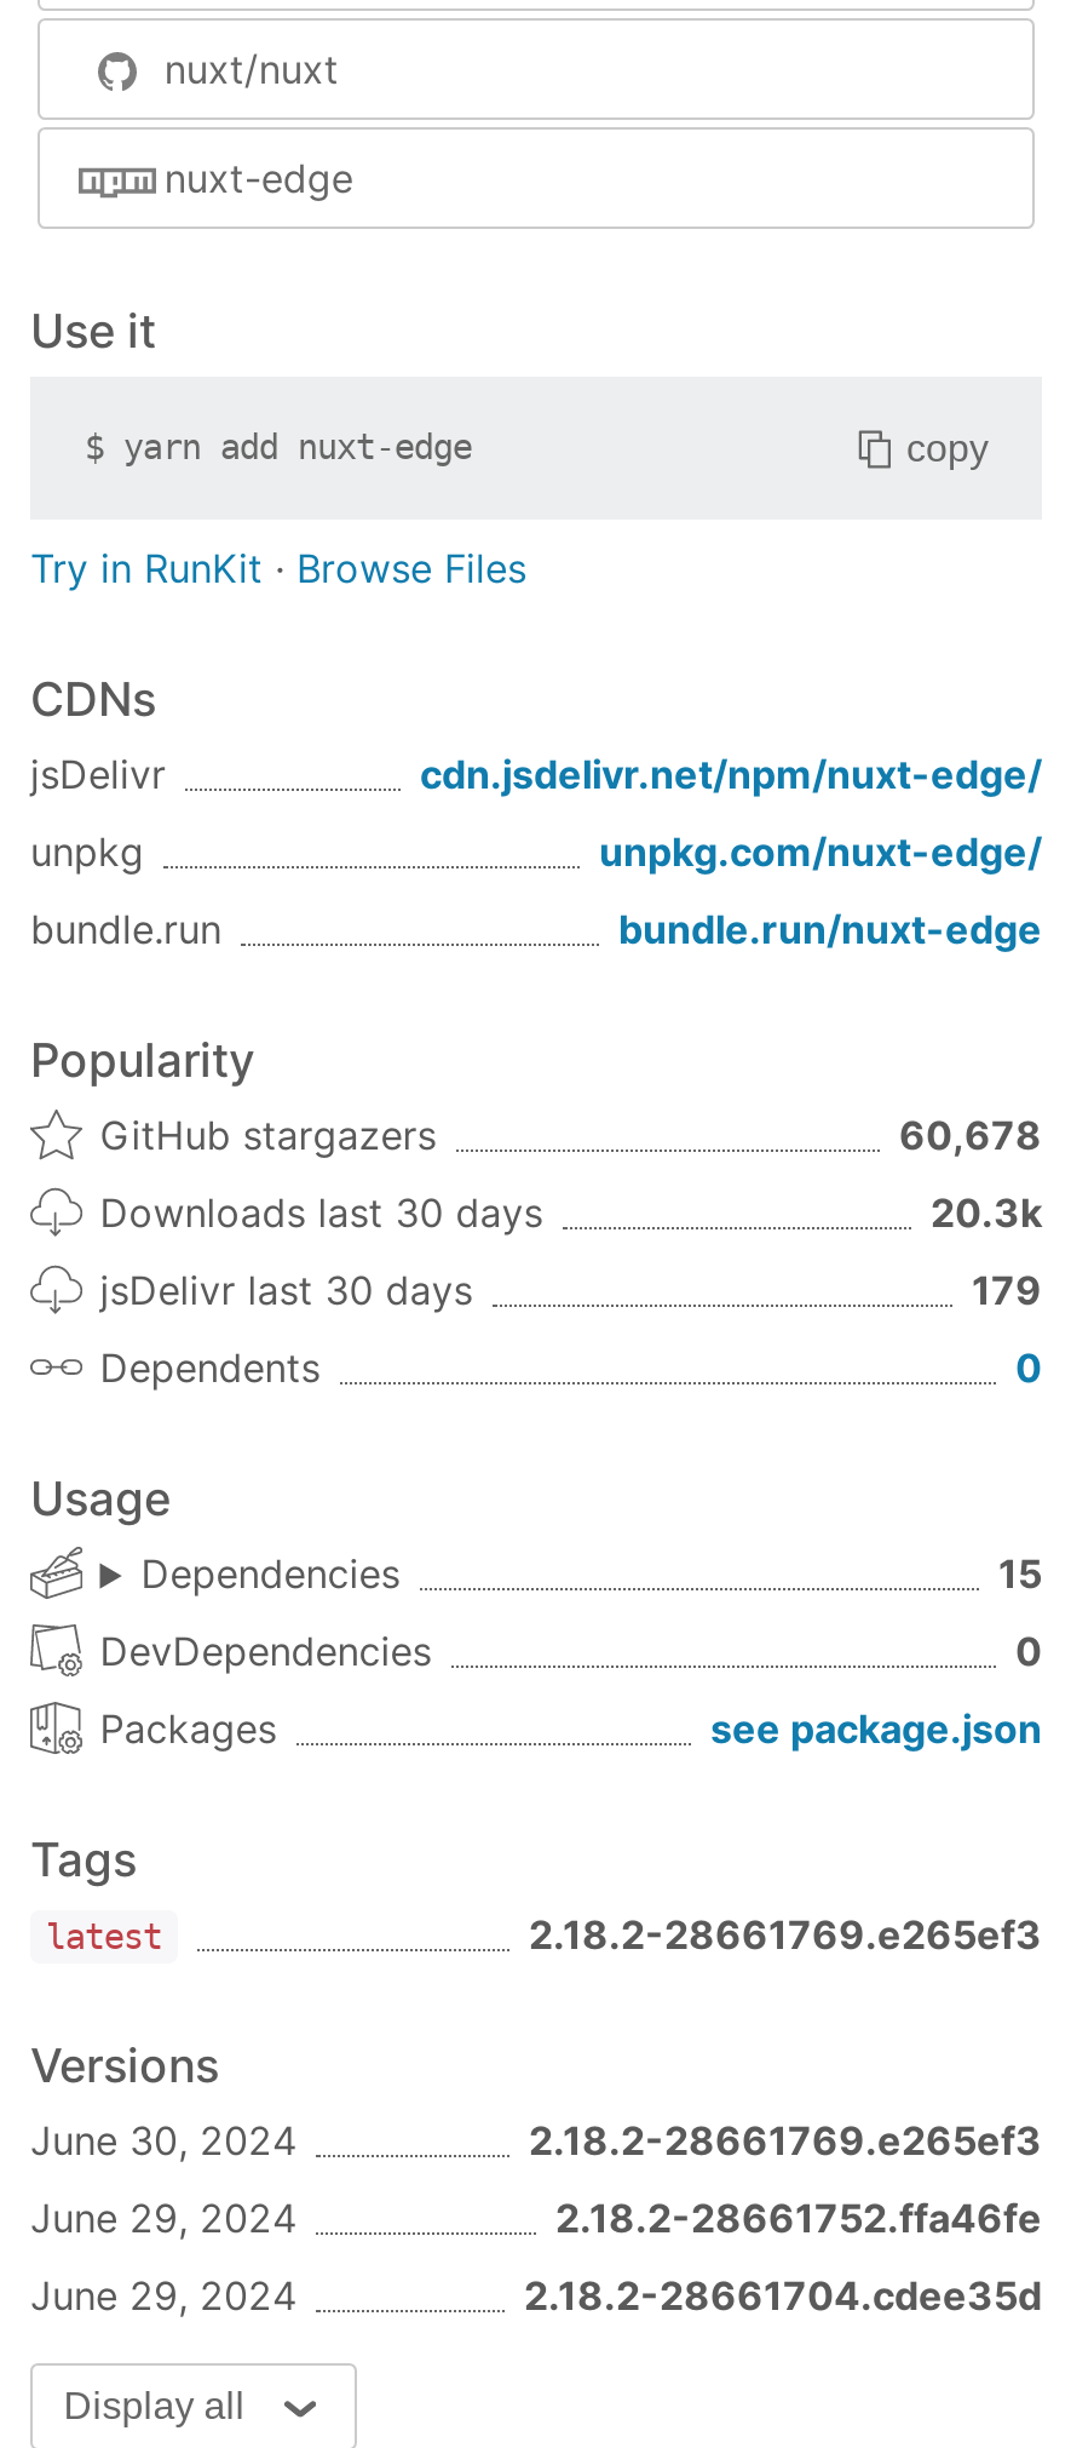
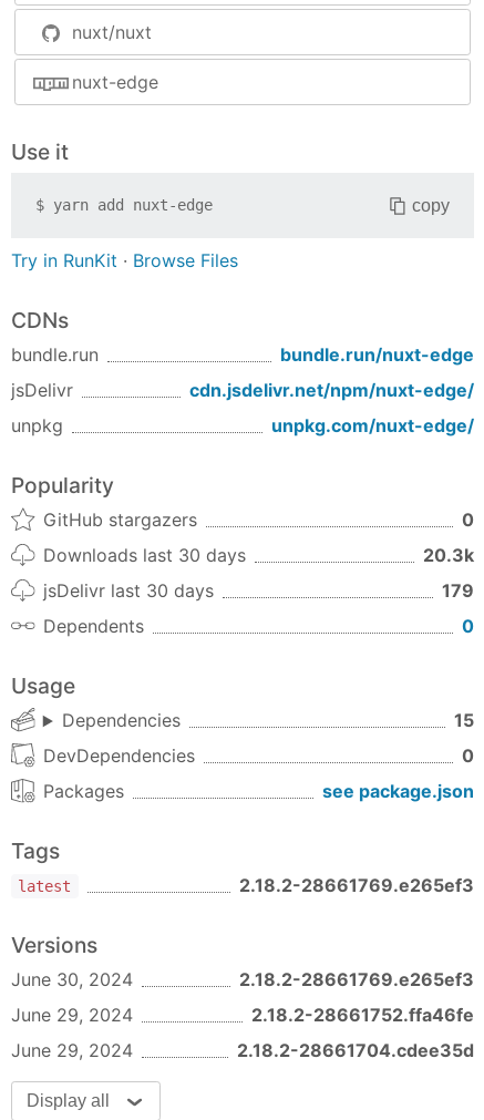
moved down: jsDelivr | cdn.jsdelivr.net/npm/nuxt-edge/ | unpkg | unpkg.com/nuxt-edge/

moved up: bundle.run | bundle.run/nuxt-edge

- 60,678
+ 0
